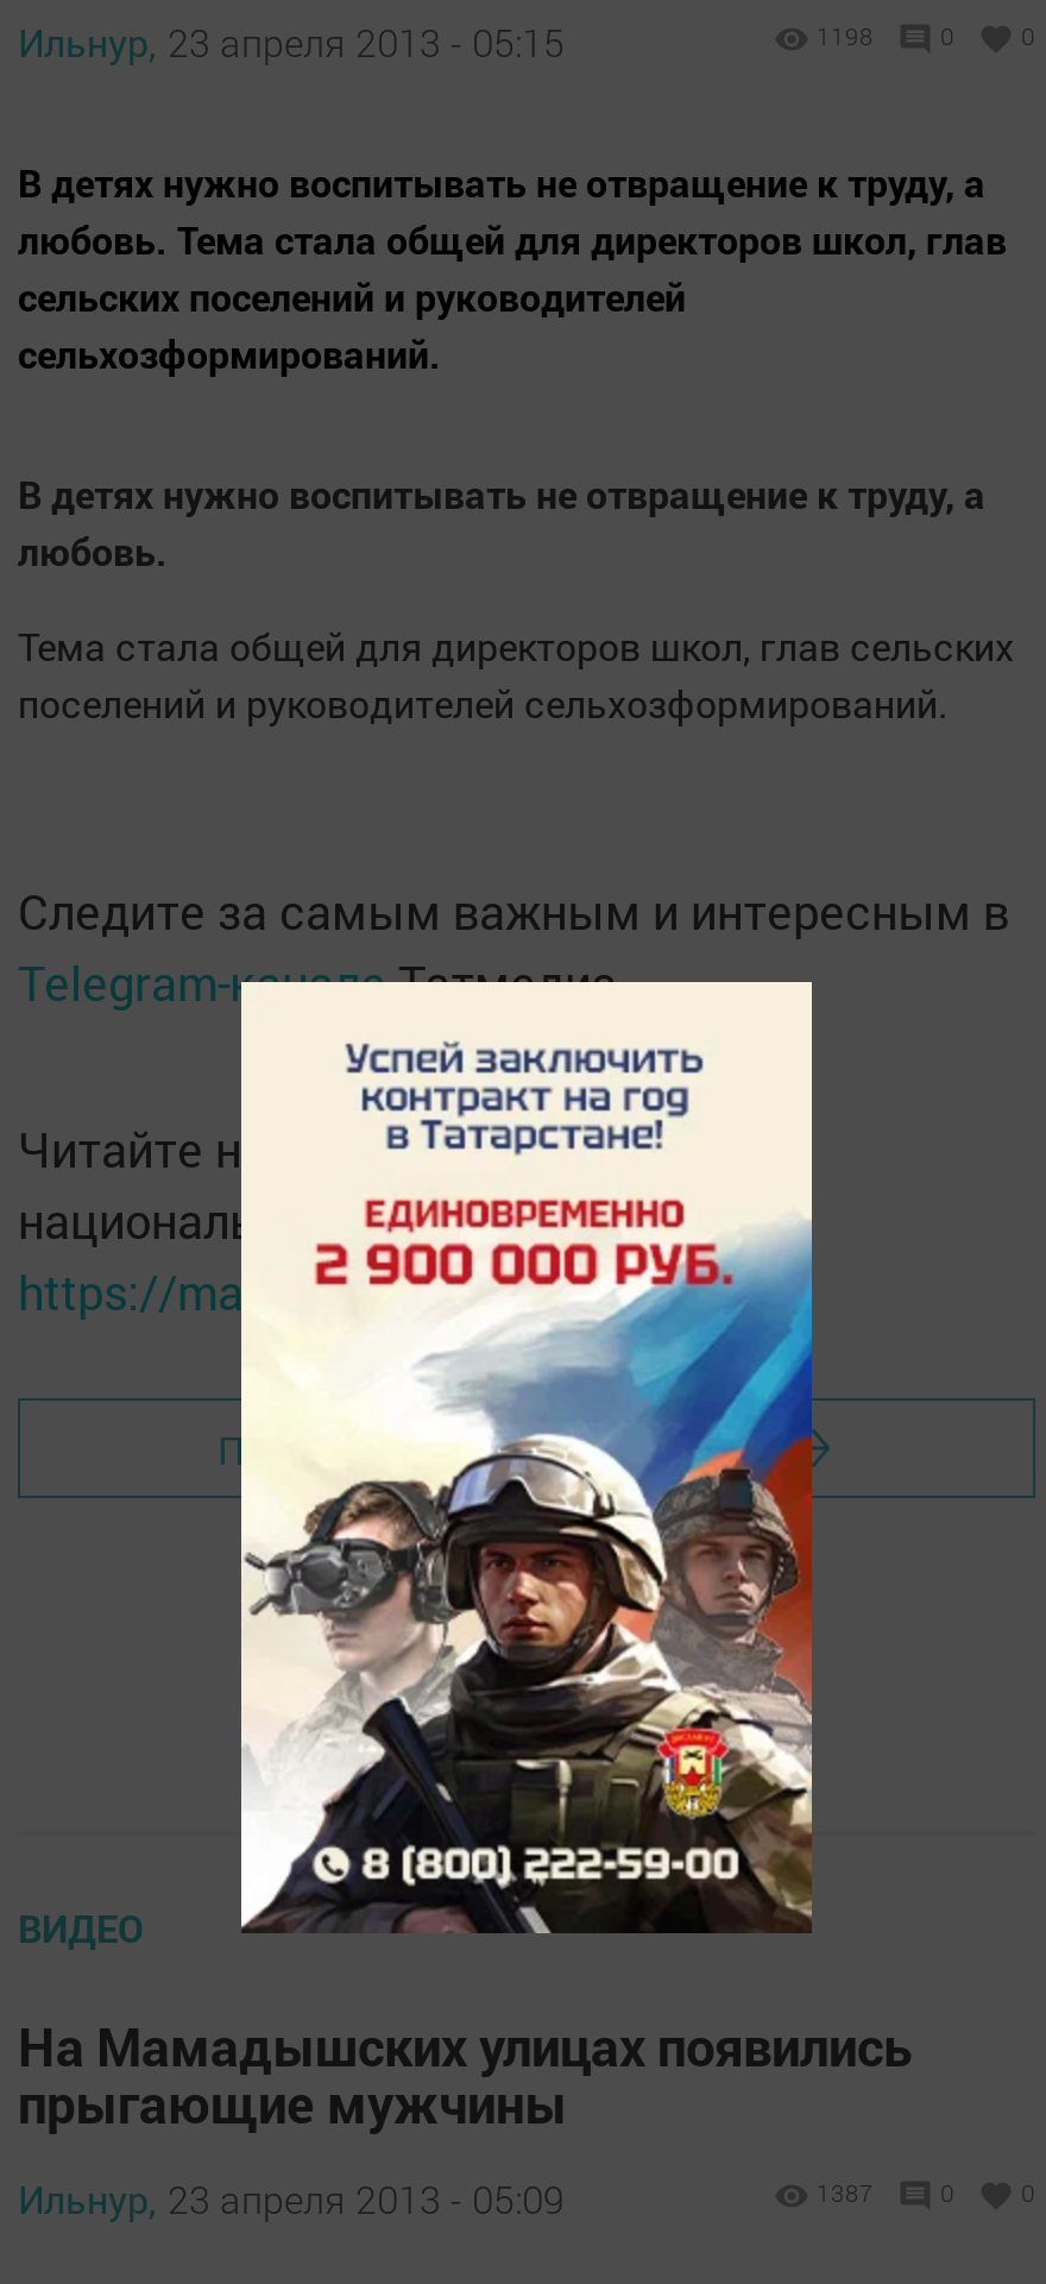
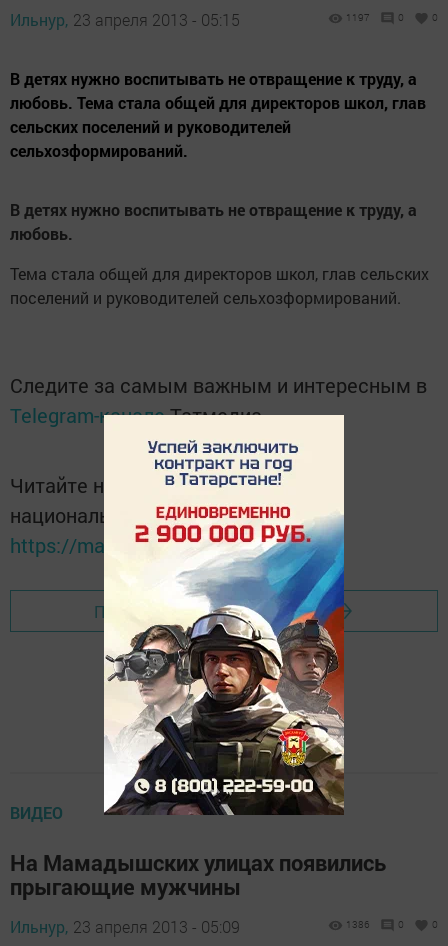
- 1198
+ 1197

- 1387
+ 1386
